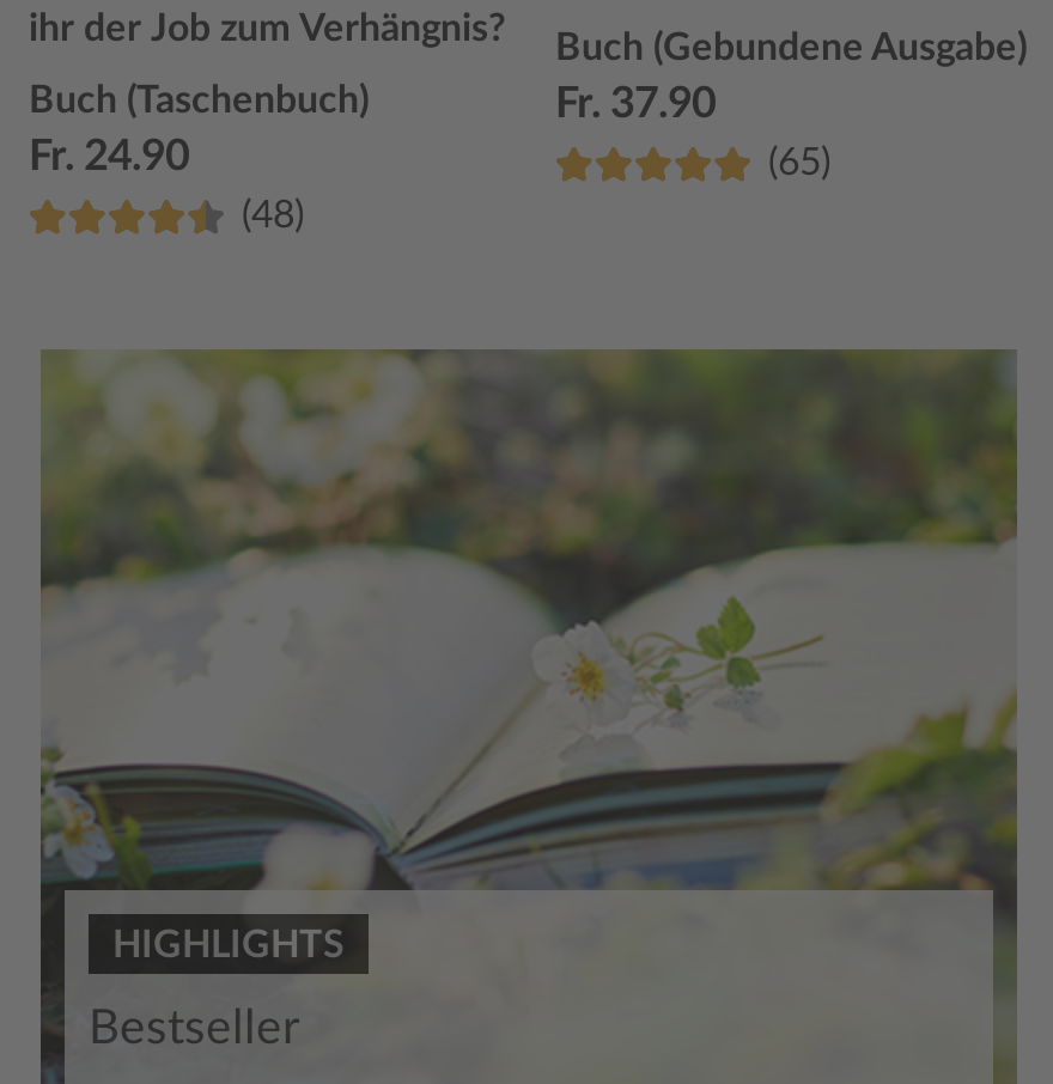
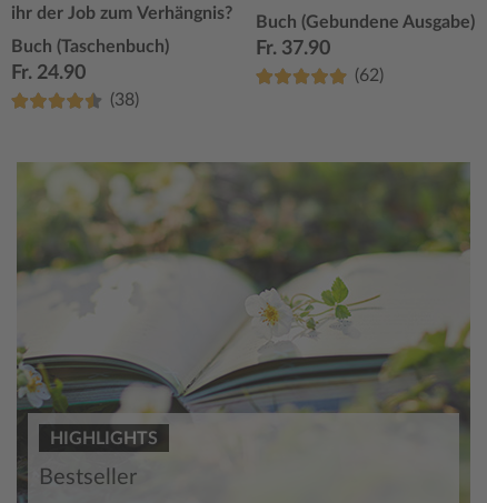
- (65)
+ (62)

- (48)
+ (38)
